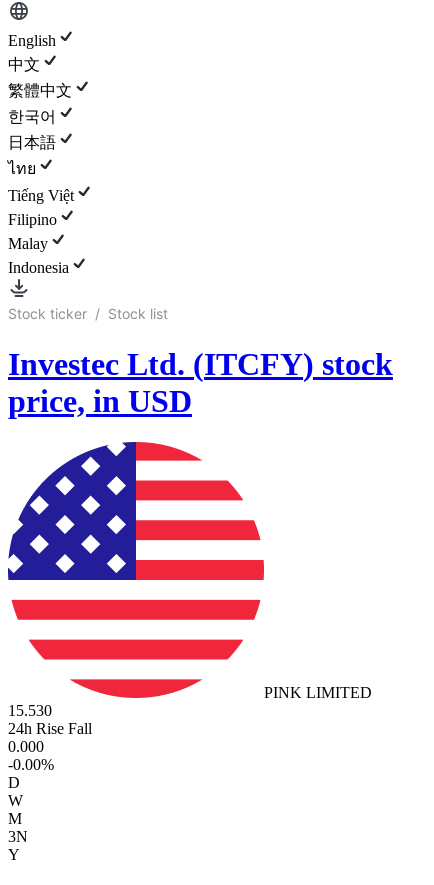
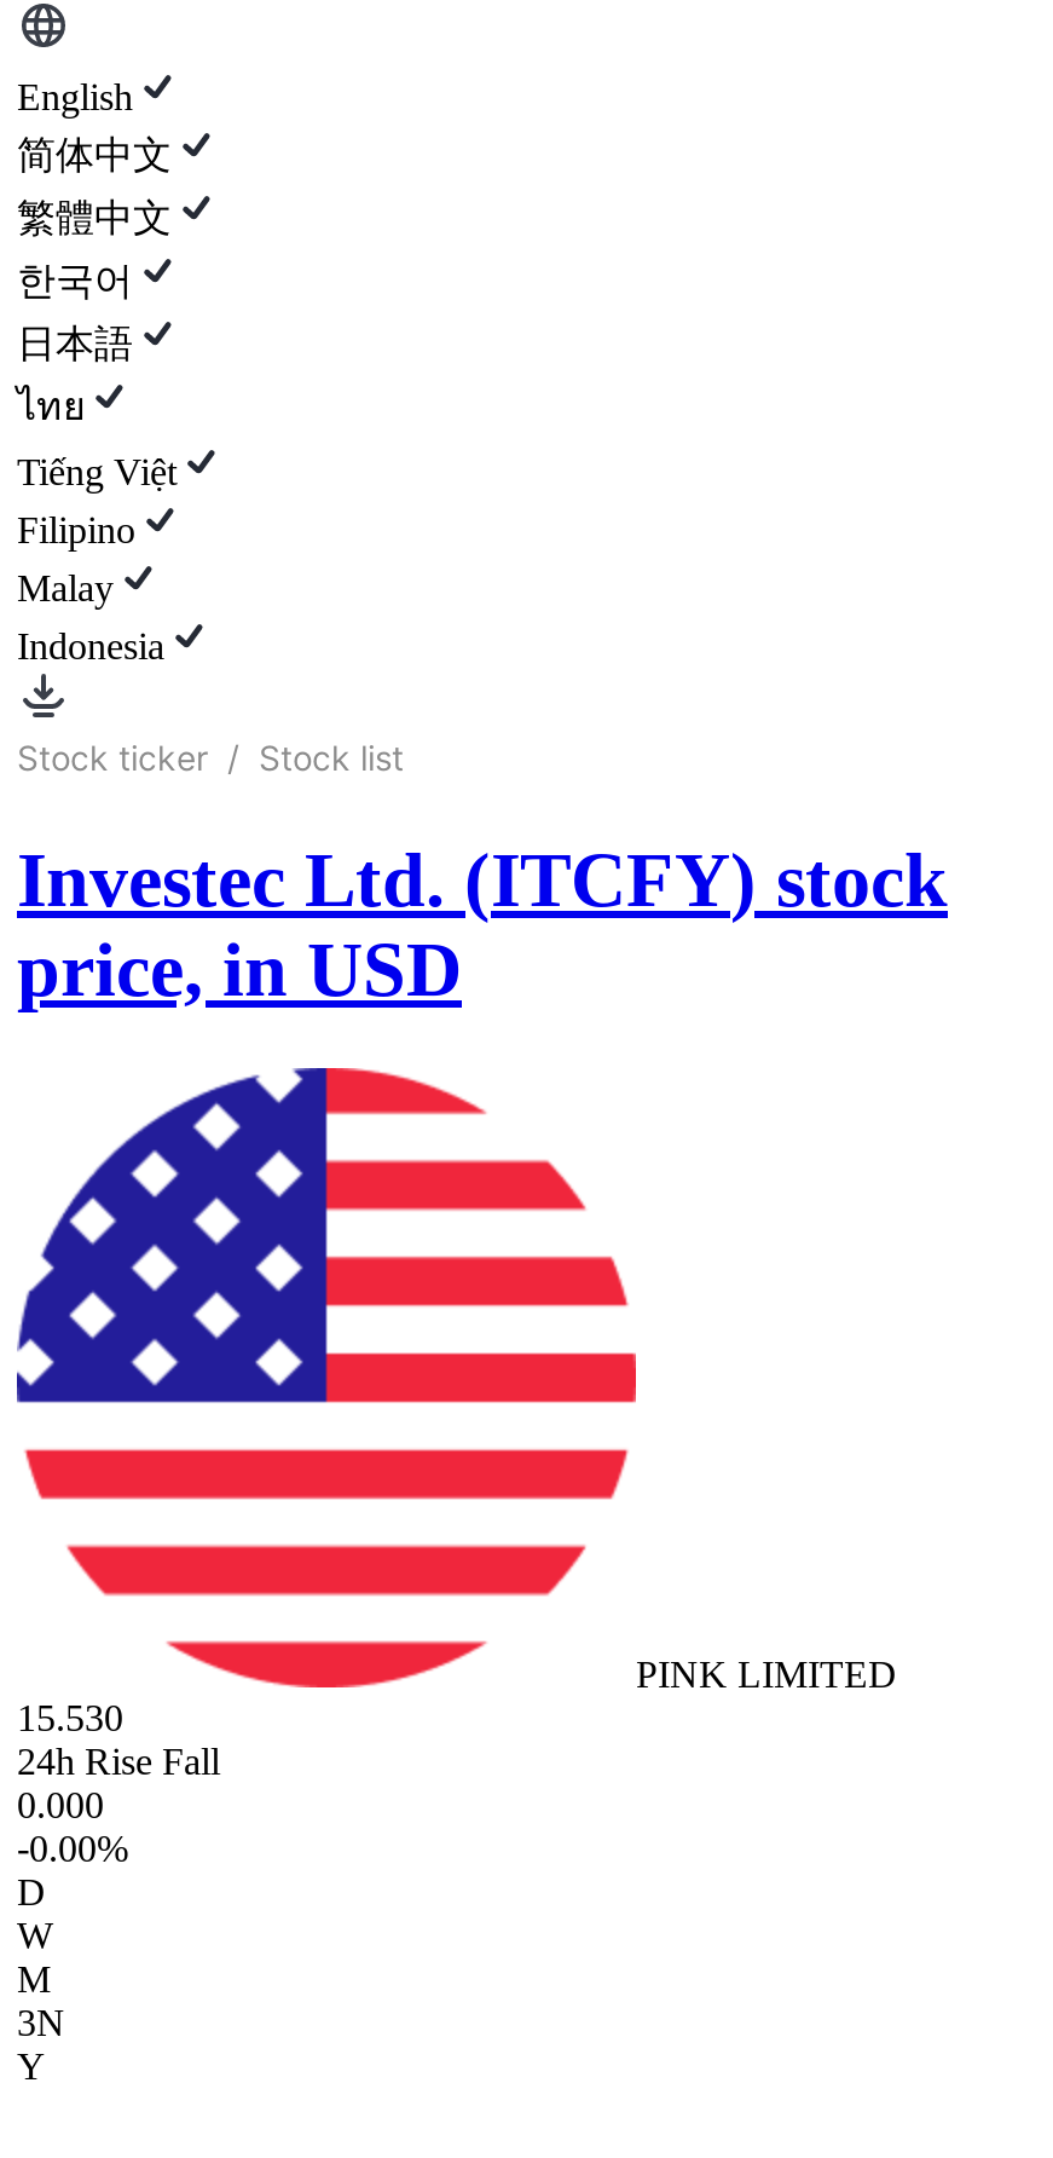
- 中文
+ 简体中文
